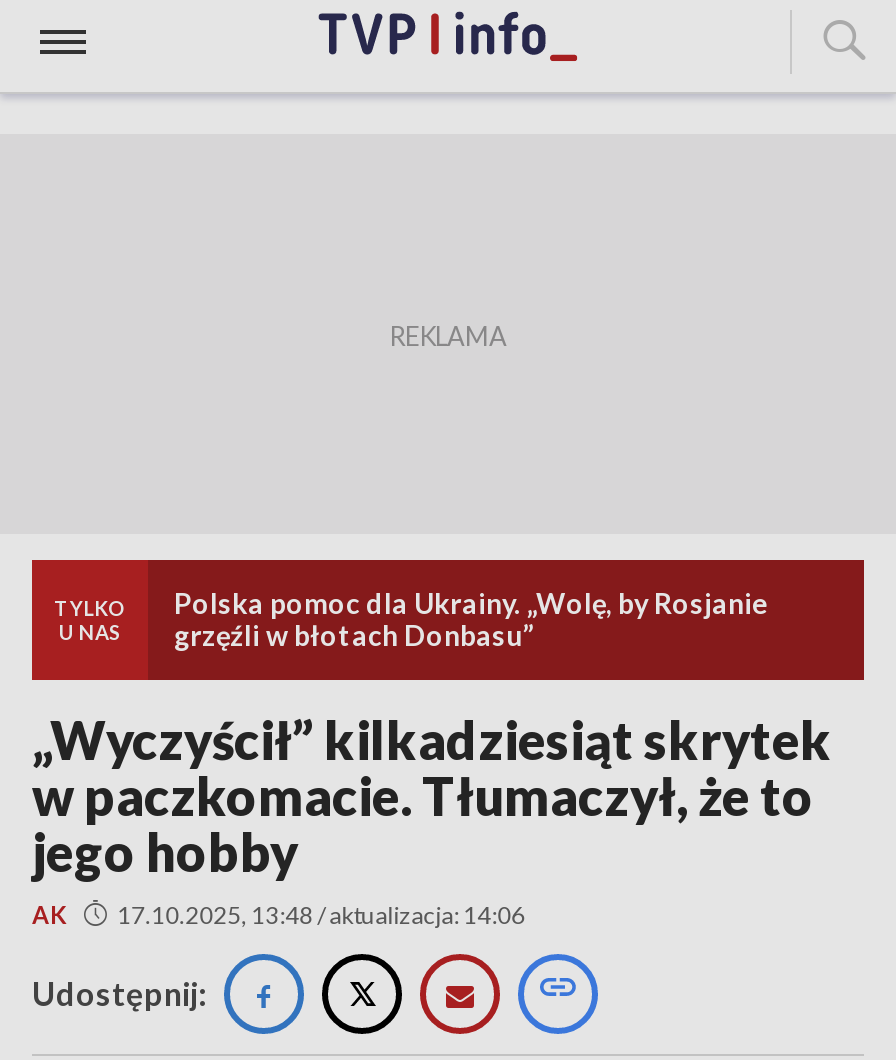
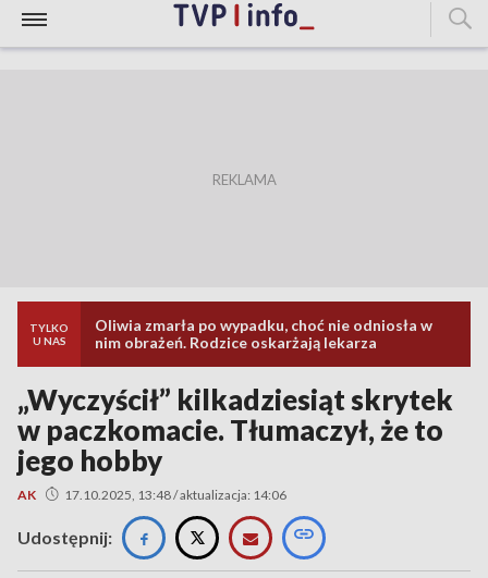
- Polska pomoc dla Ukrainy. „Wolę, by Rosjanie
- grzęźli w błotach Donbasu”
+ Oliwia zmarła po wypadku, choć nie odniosła w
+ nim obrażeń. Rodzice oskarżają lekarza
